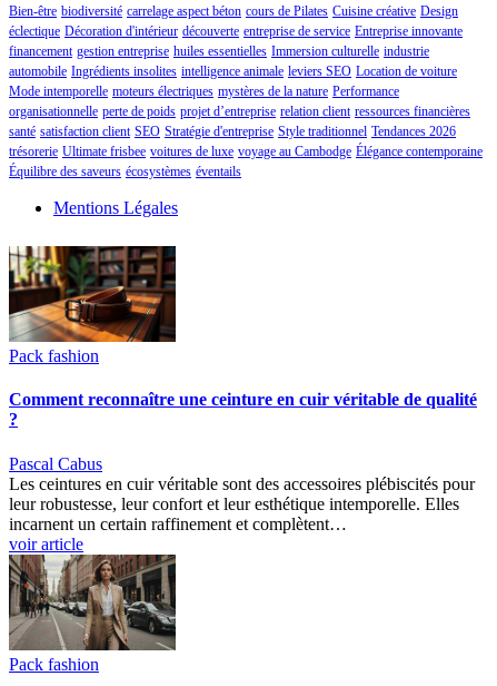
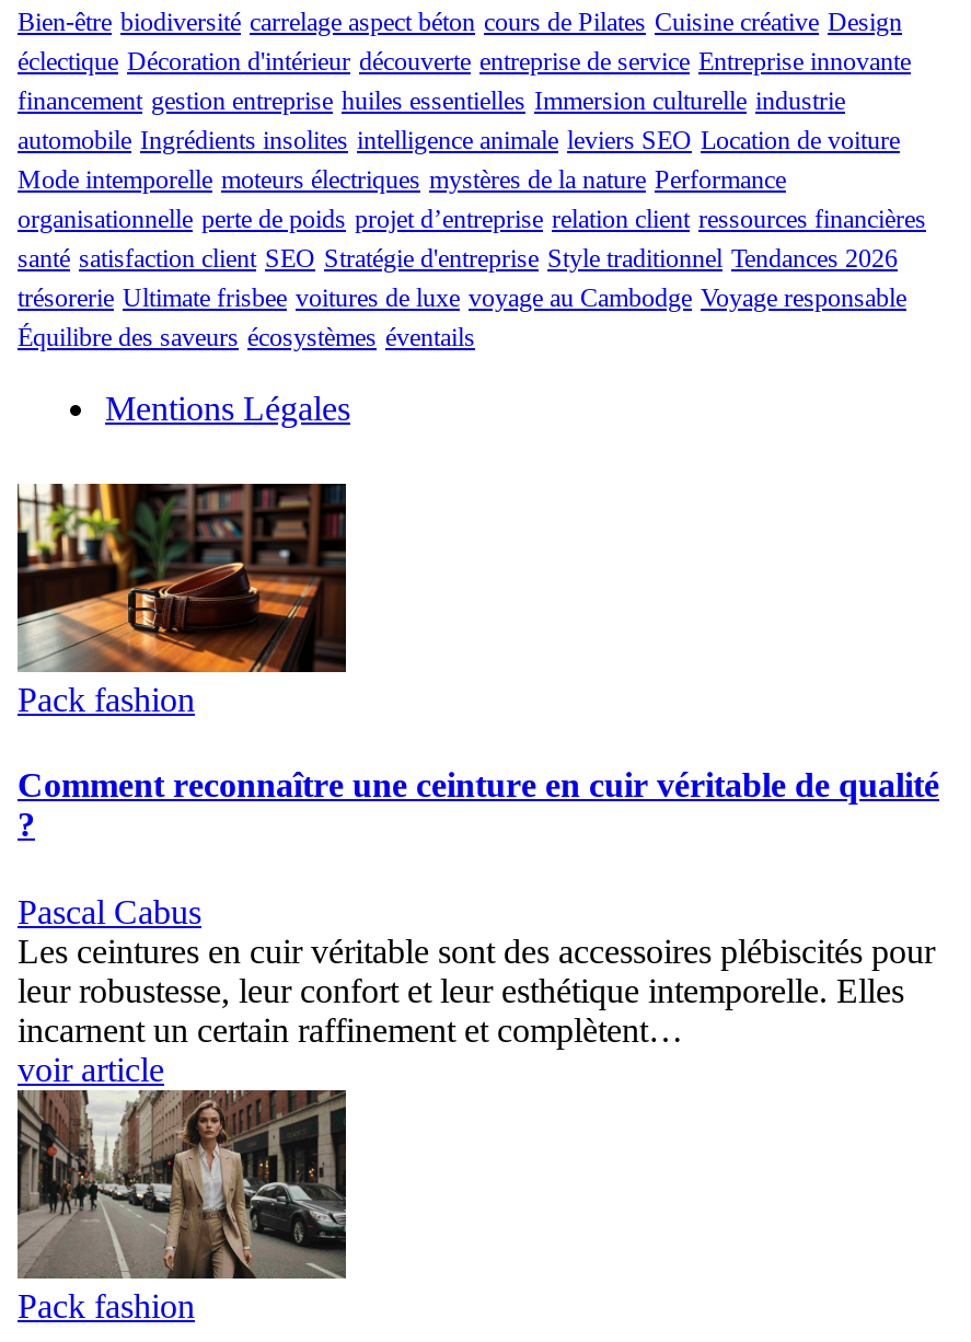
- trésorerie Ultimate frisbee voitures de luxe voyage au Cambodge Élégance contemporaine
+ trésorerie Ultimate frisbee voitures de luxe voyage au Cambodge Voyage responsable
